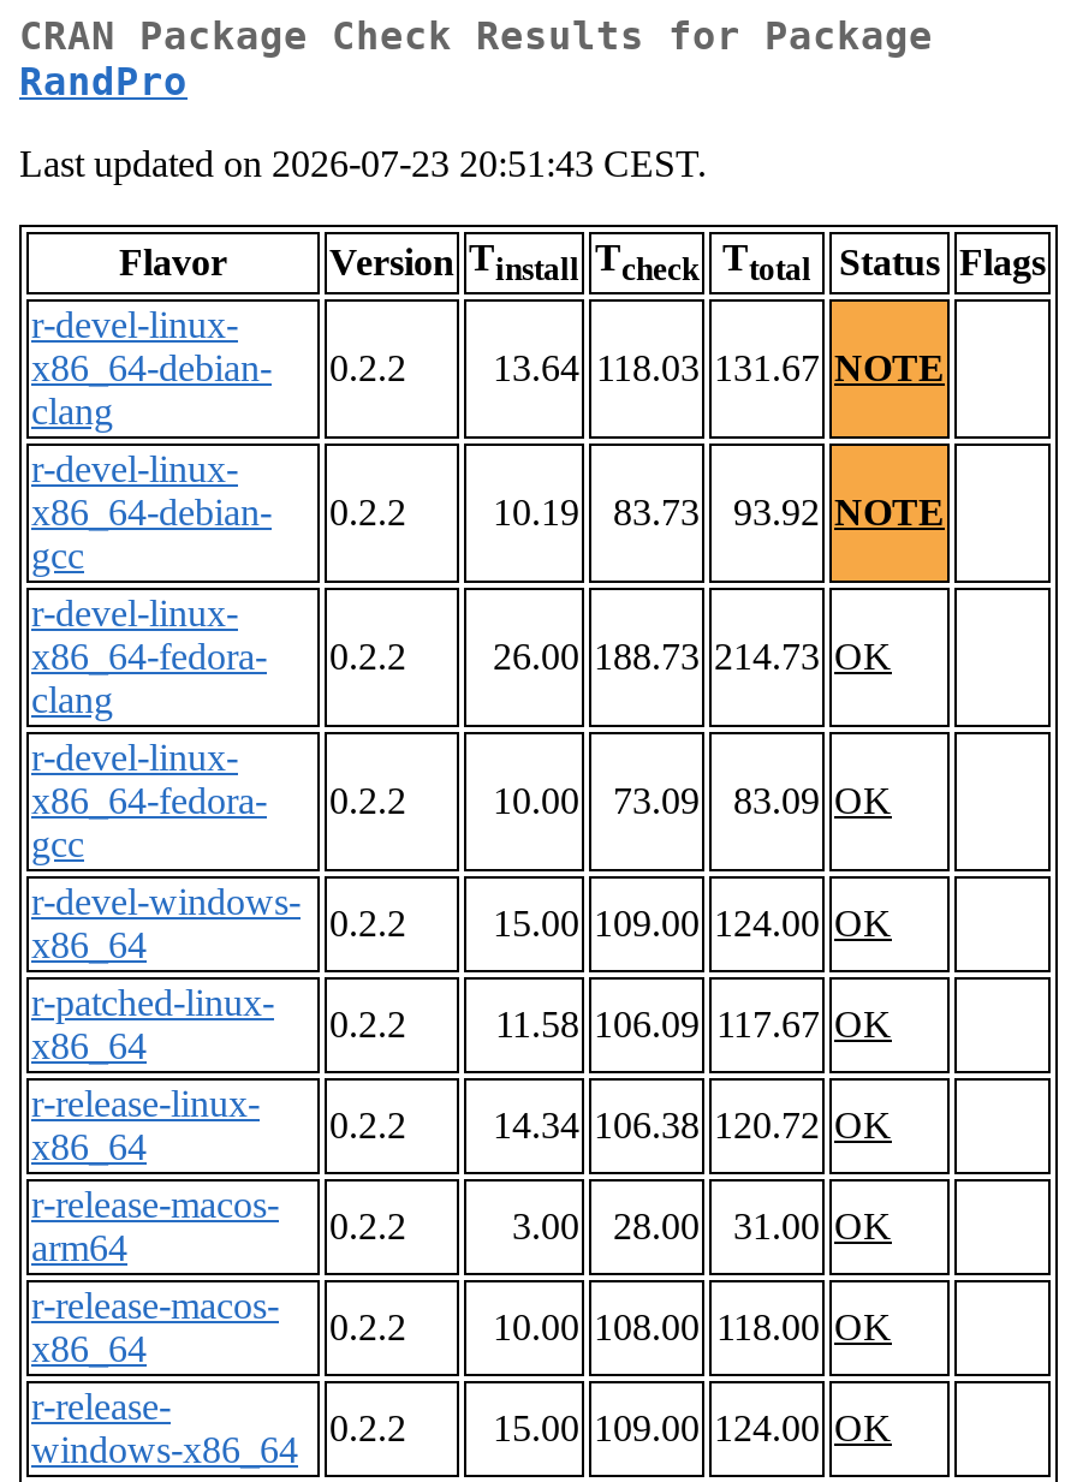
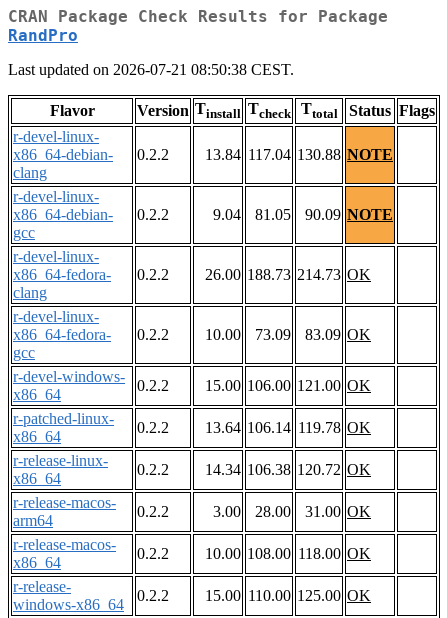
- Last updated on 2026-07-23 20:51:43 CEST.
+ Last updated on 2026-07-21 08:50:38 CEST.

- 13.64 118.03 131.67 NOTE
+ 13.84 117.04 130.88 NOTE

- 10.19
+ 9.04

- 83.73
+ 81.05

- 93.92 NOTE
+ 90.09 NOTE

- 15.00 109.00 124.00 OK
+ 15.00 106.00 121.00 OK

- 11.58 106.09 117.67 OK
+ 13.64 106.14 119.78 OK

- 15.00 109.00 124.00 OK
+ 15.00 110.00 125.00 OK
